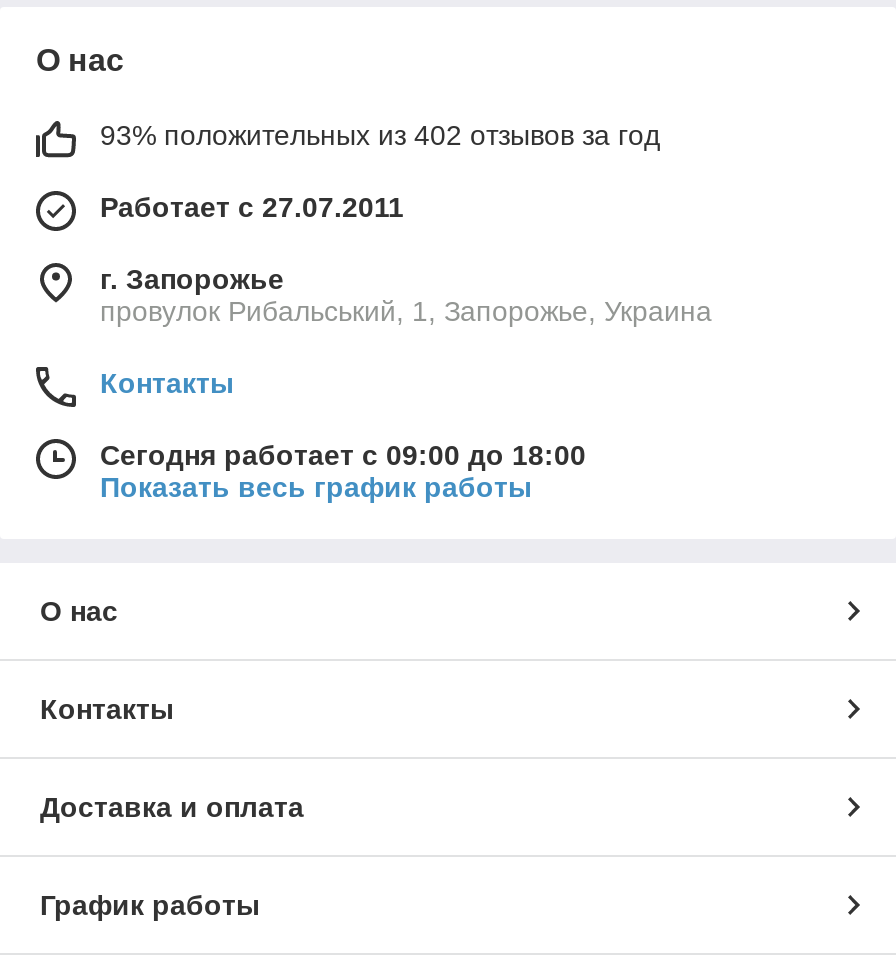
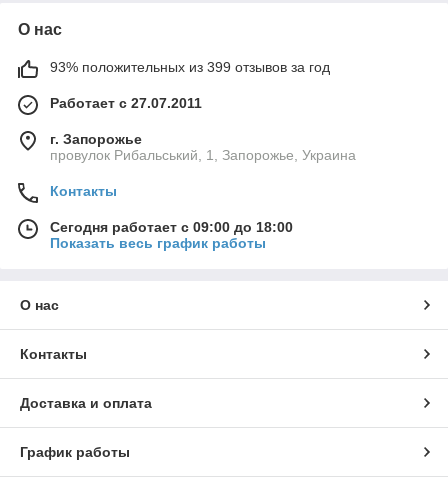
- 93% положительных из 402 отзывов за год
+ 93% положительных из 399 отзывов за год
